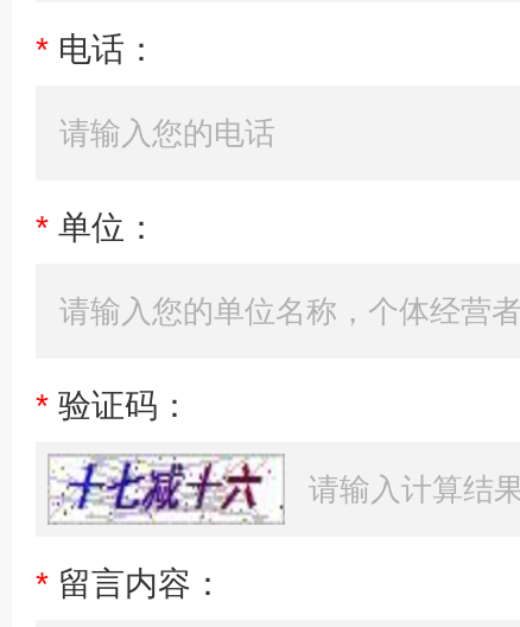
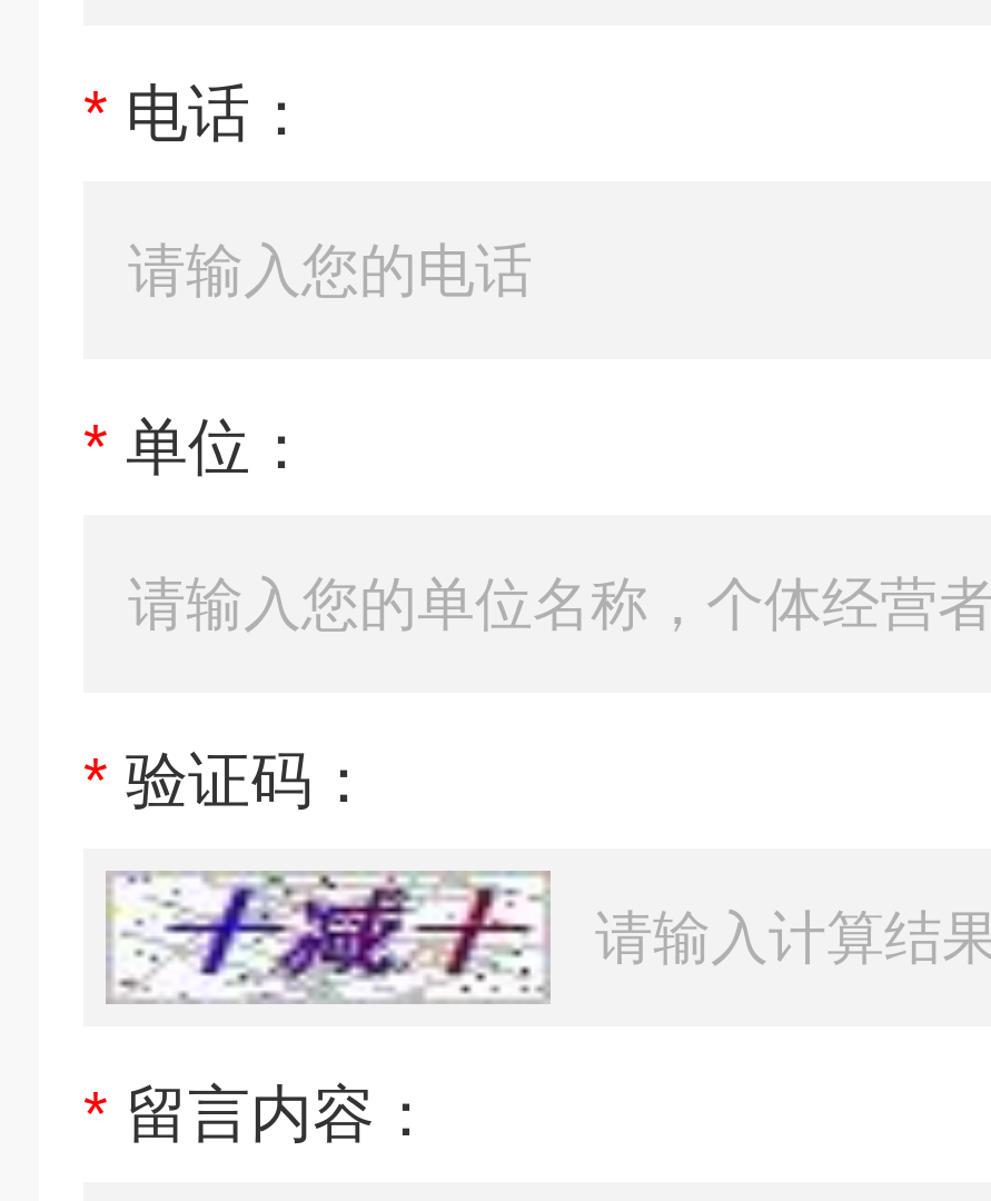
- [image]
+ [image]
